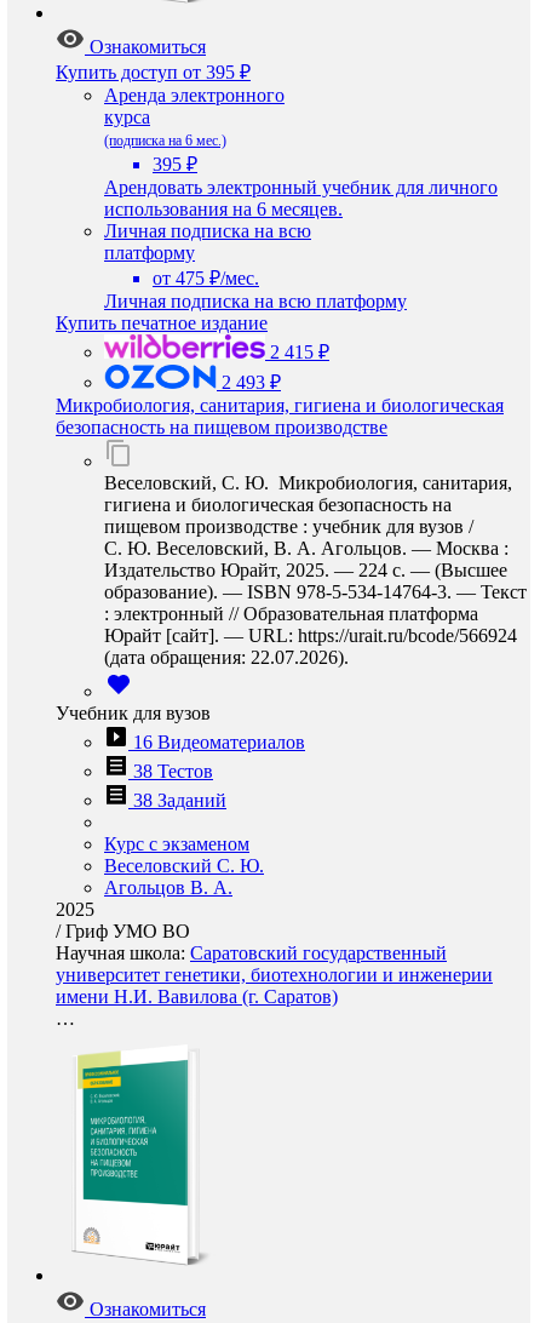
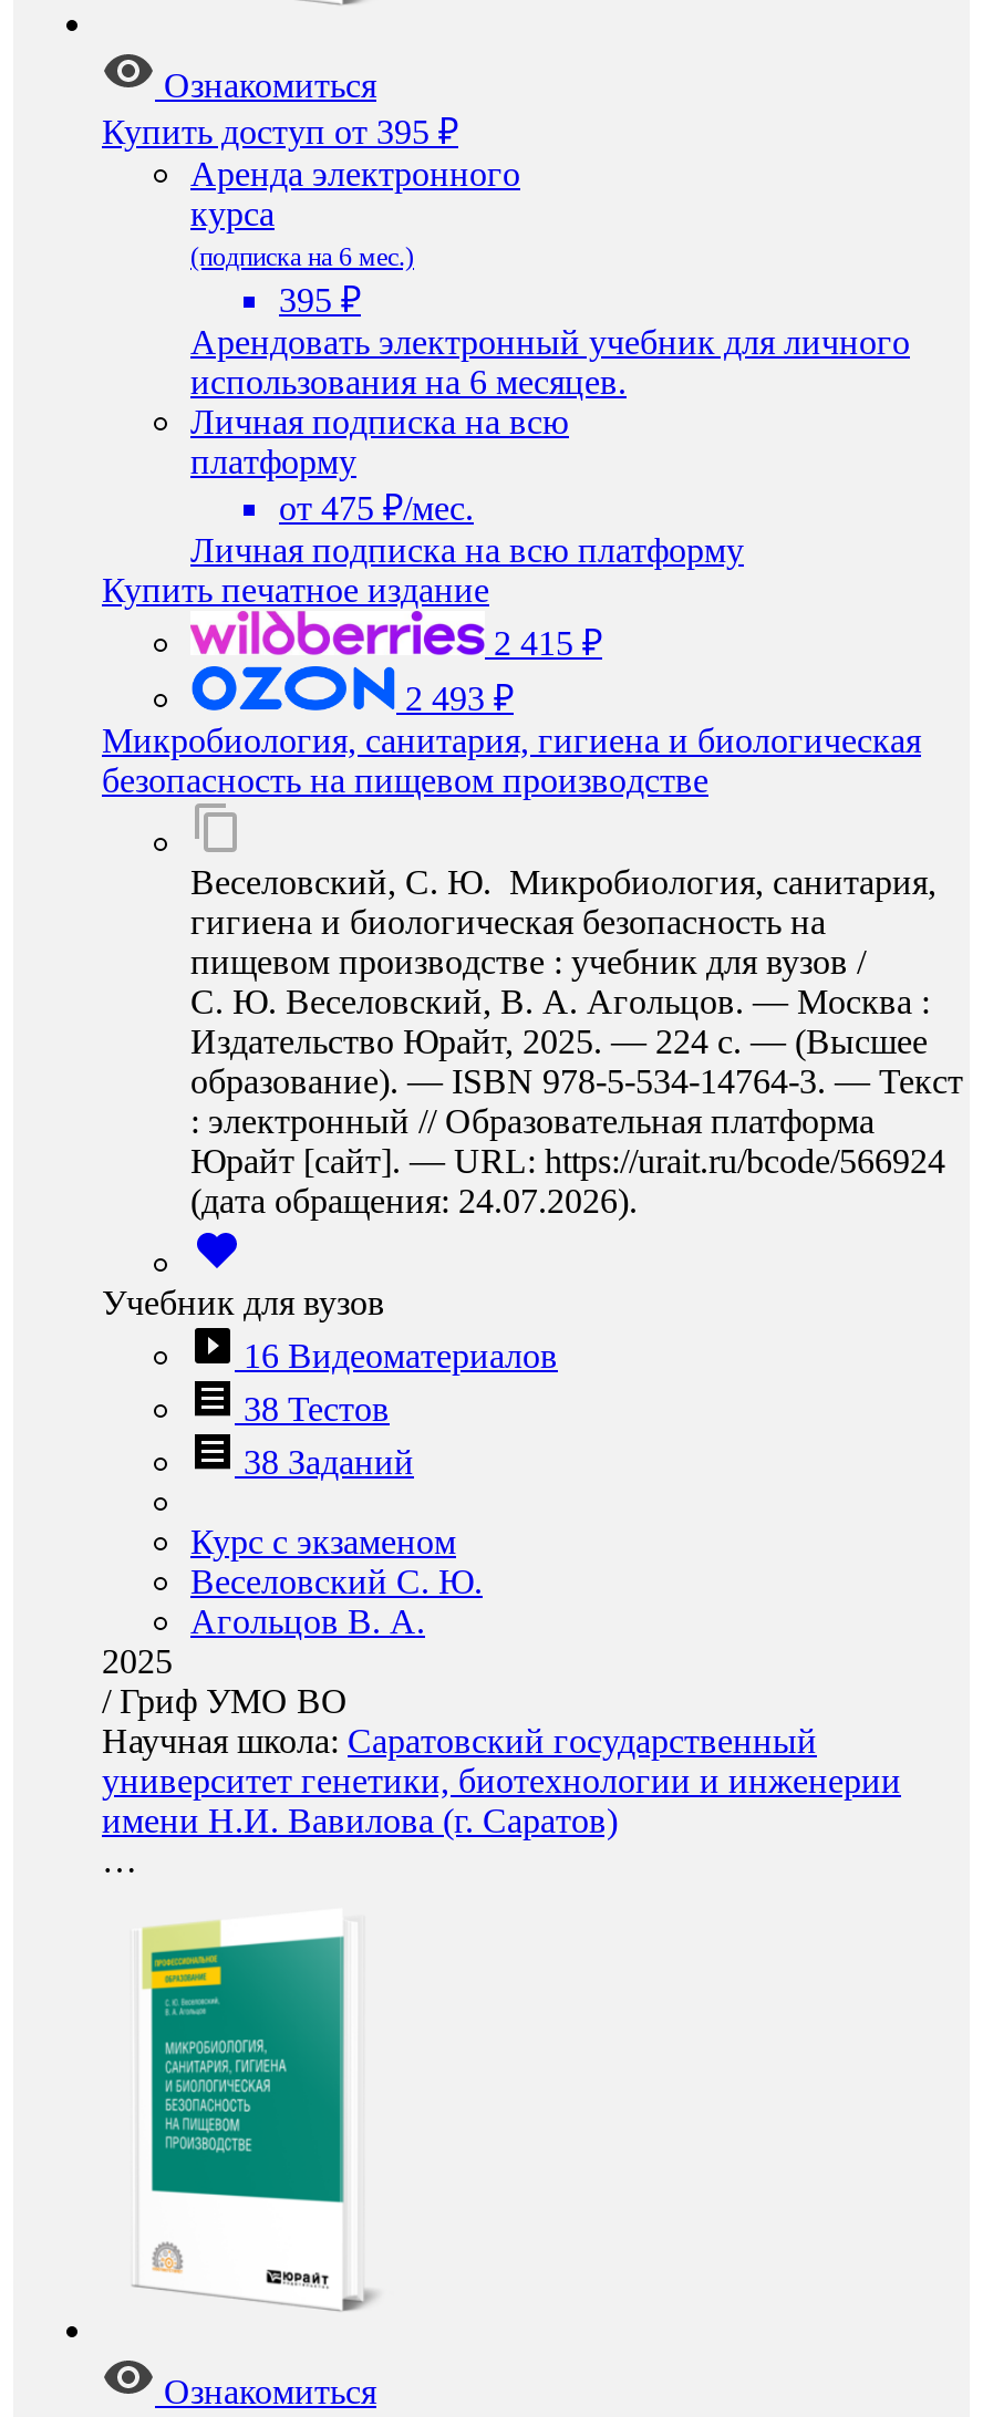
- (дата обращения: 22.07.2026).
+ (дата обращения: 24.07.2026).
